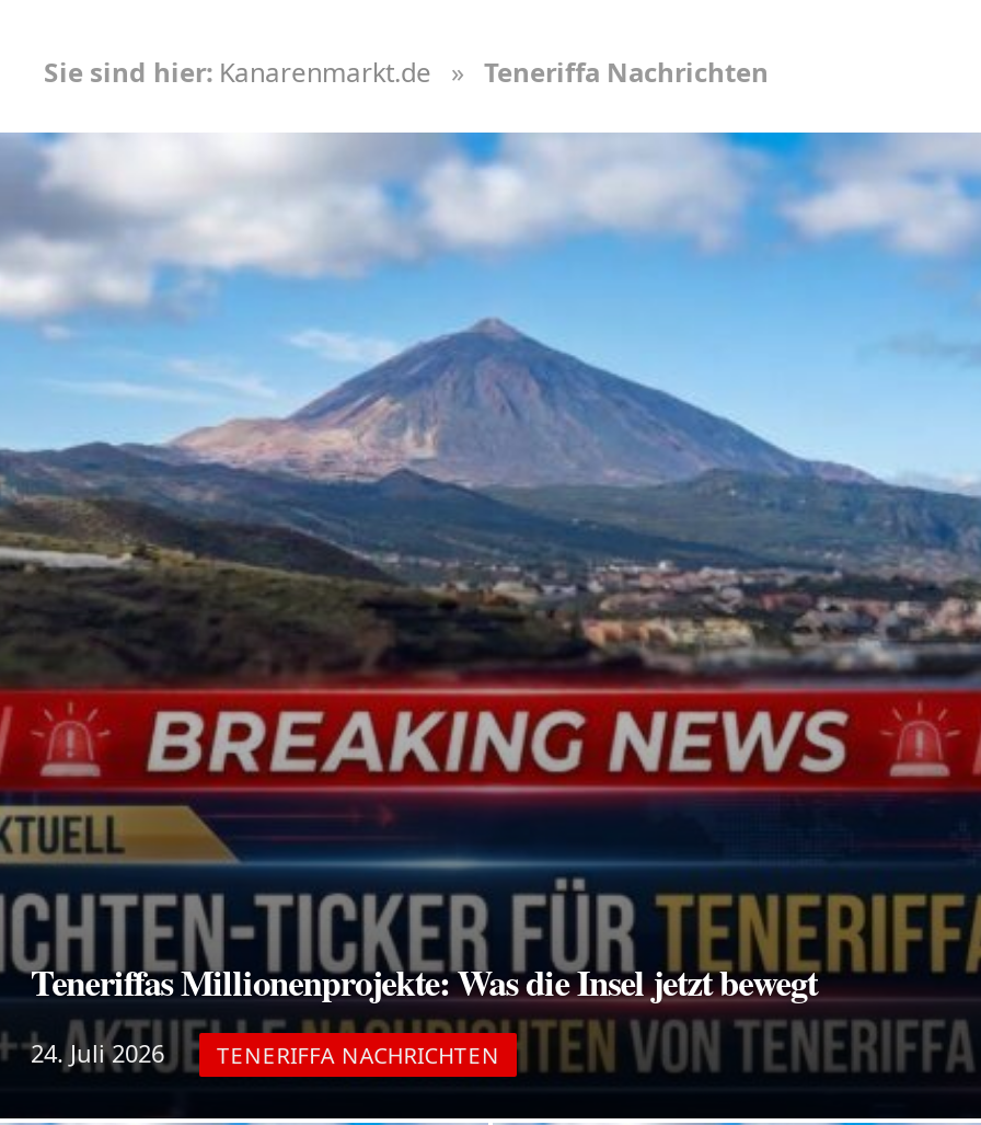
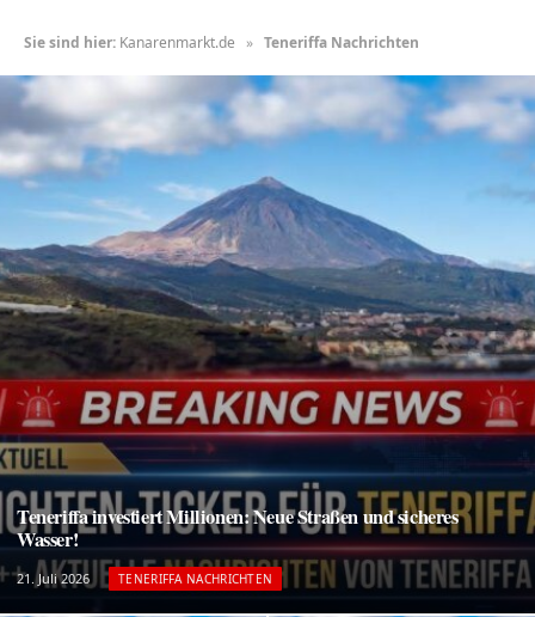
- Teneriffas Millionenprojekte: Was die Insel jetzt bewegt
+ Teneriffa investiert Millionen: Neue Straßen und sicheres
+ Wasser!

- 24. Juli 2026 TENERIFFA NACHRICHTEN
+ 21. Juli 2026 TENERIFFA NACHRICHTEN
